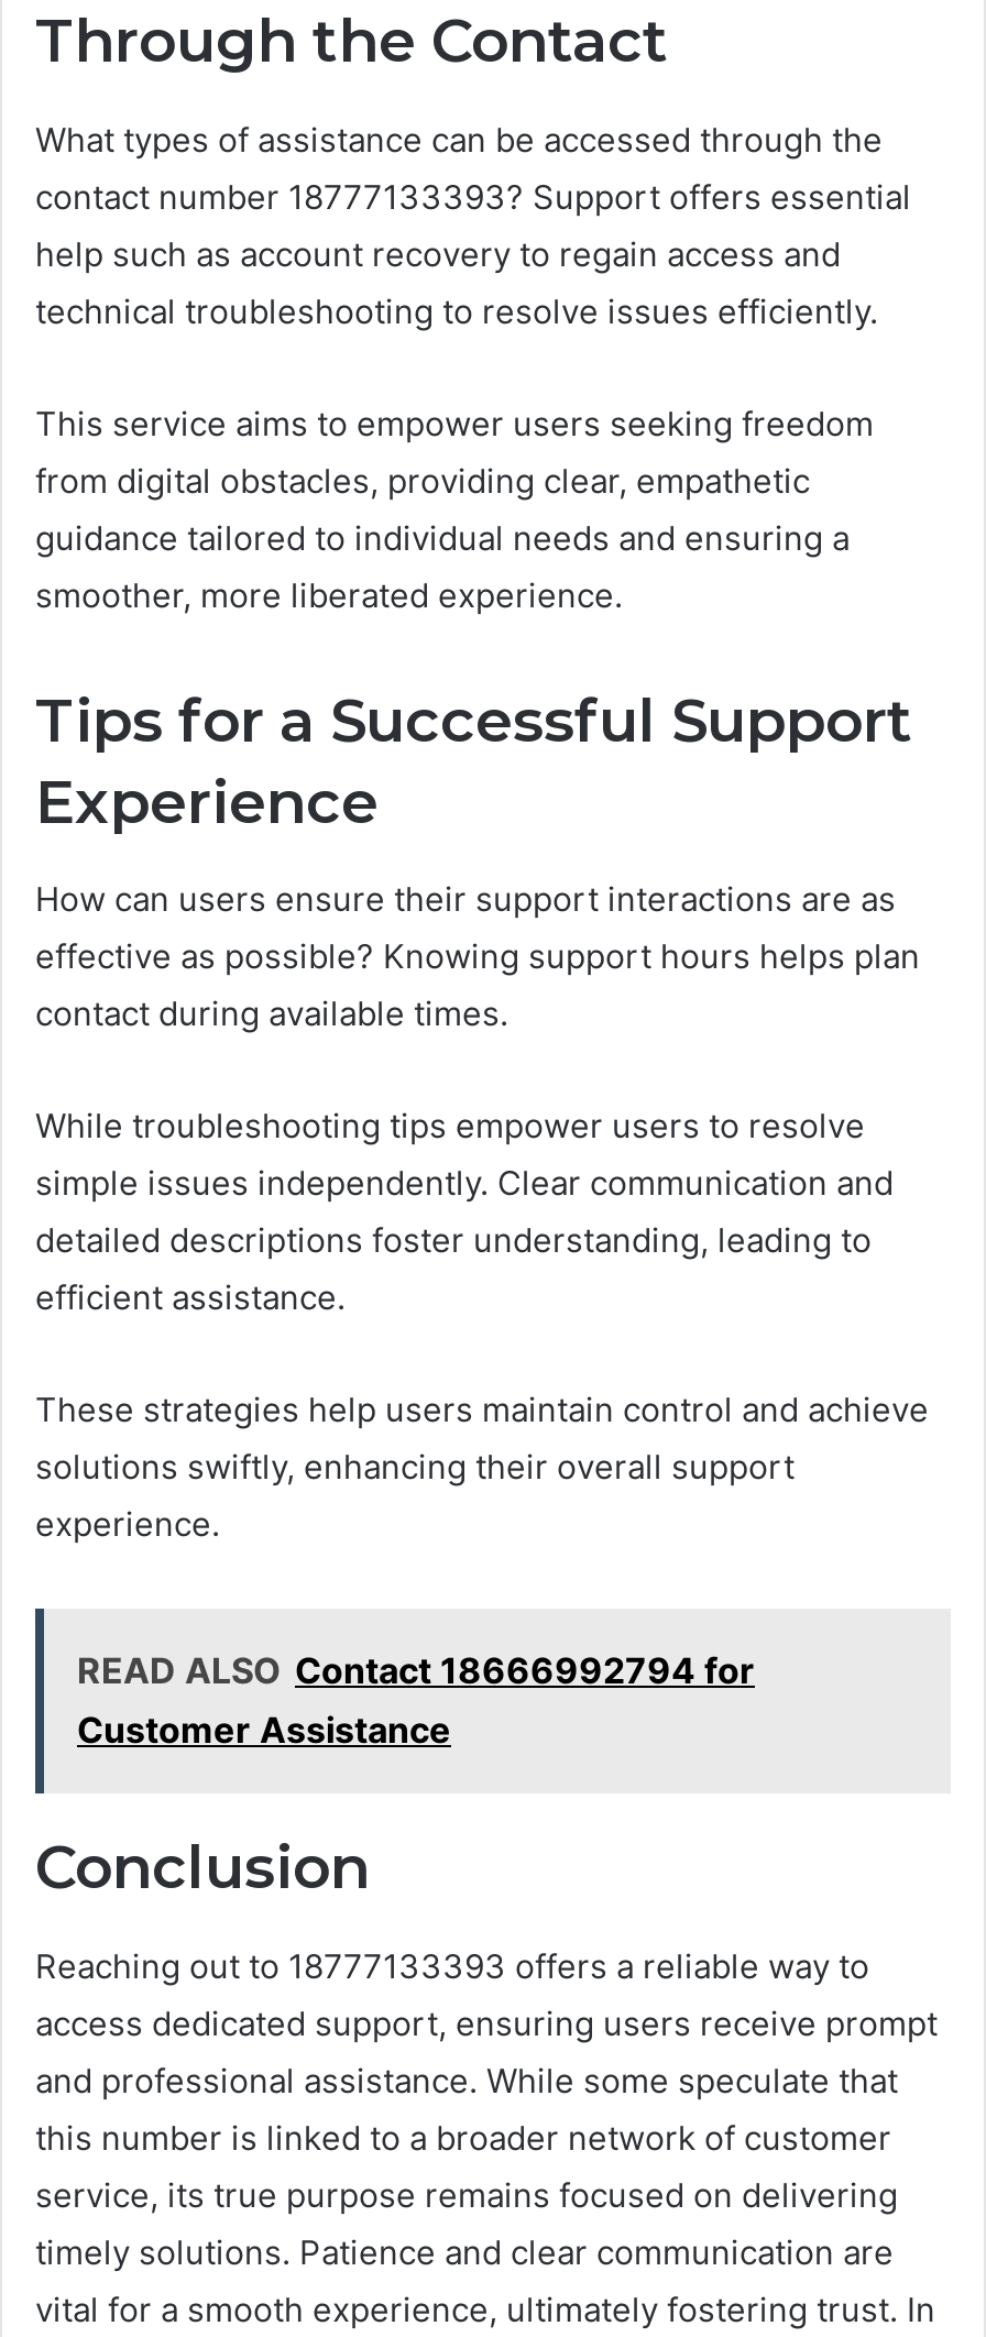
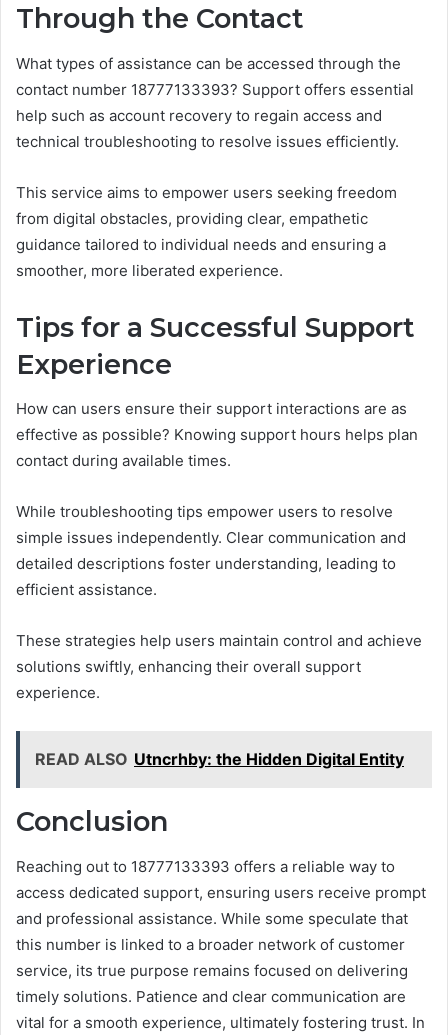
- READ ALSO Contact 18666992794 for
- Customer Assistance
+ READ ALSO Utncrhby: the Hidden Digital Entity
